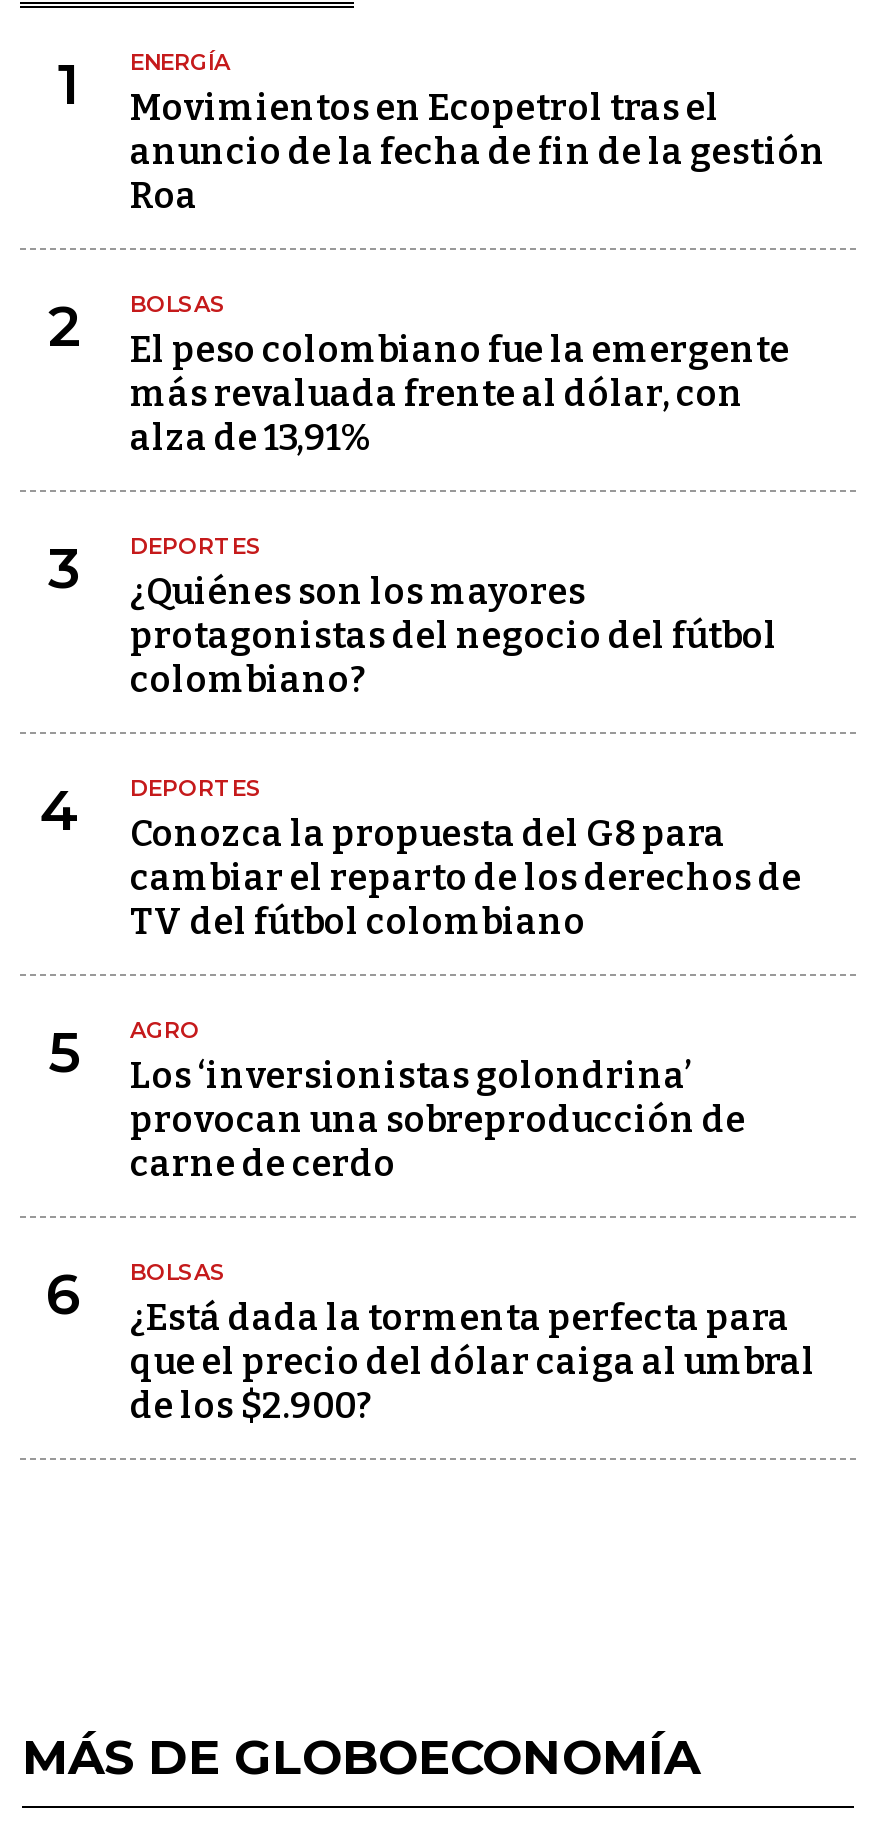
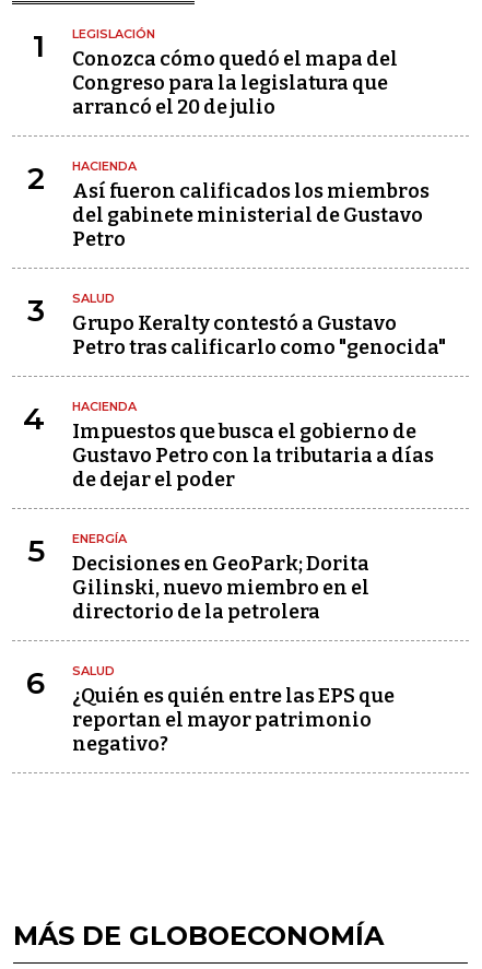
- ENERGÍA
- Movimientos en Ecopetrol tras el
- anuncio de la fecha de fin de la gestión
- Roa
+ LEGISLACIÓN
+ Conozca cómo quedó el mapa del
+ Congreso para la legislatura que
+ arrancó el 20 de julio

- BOLSAS
- El peso colombiano fue la emergente
- más revaluada frente al dólar, con
- alza de 13,91%
+ HACIENDA
+ Así fueron calificados los miembros
+ del gabinete ministerial de Gustavo
+ Petro

- DEPORTES
- ¿Quiénes son los mayores
- protagonistas del negocio del fútbol
- colombiano?
+ SALUD
+ Grupo Keralty contestó a Gustavo
+ Petro tras calificarlo como "genocida"

- DEPORTES
- Conozca la propuesta del G8 para
- cambiar el reparto de los derechos de
- TV del fútbol colombiano
+ HACIENDA
+ Impuestos que busca el gobierno de
+ Gustavo Petro con la tributaria a días
+ de dejar el poder

- AGRO
- Los ‘inversionistas golondrina’
- provocan una sobreproducción de
- carne de cerdo
+ ENERGÍA
+ Decisiones en GeoPark; Dorita
+ Gilinski, nuevo miembro en el
+ directorio de la petrolera

- BOLSAS
- ¿Está dada la tormenta perfecta para
- que el precio del dólar caiga al umbral
- de los $2.900?
+ SALUD
+ ¿Quién es quién entre las EPS que
+ reportan el mayor patrimonio
+ negativo?
